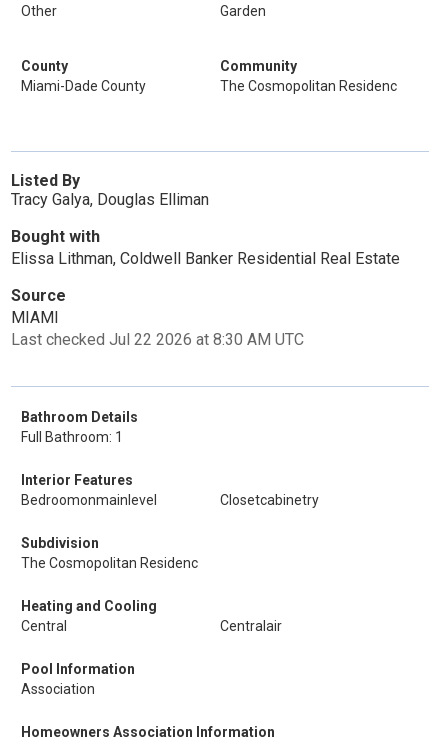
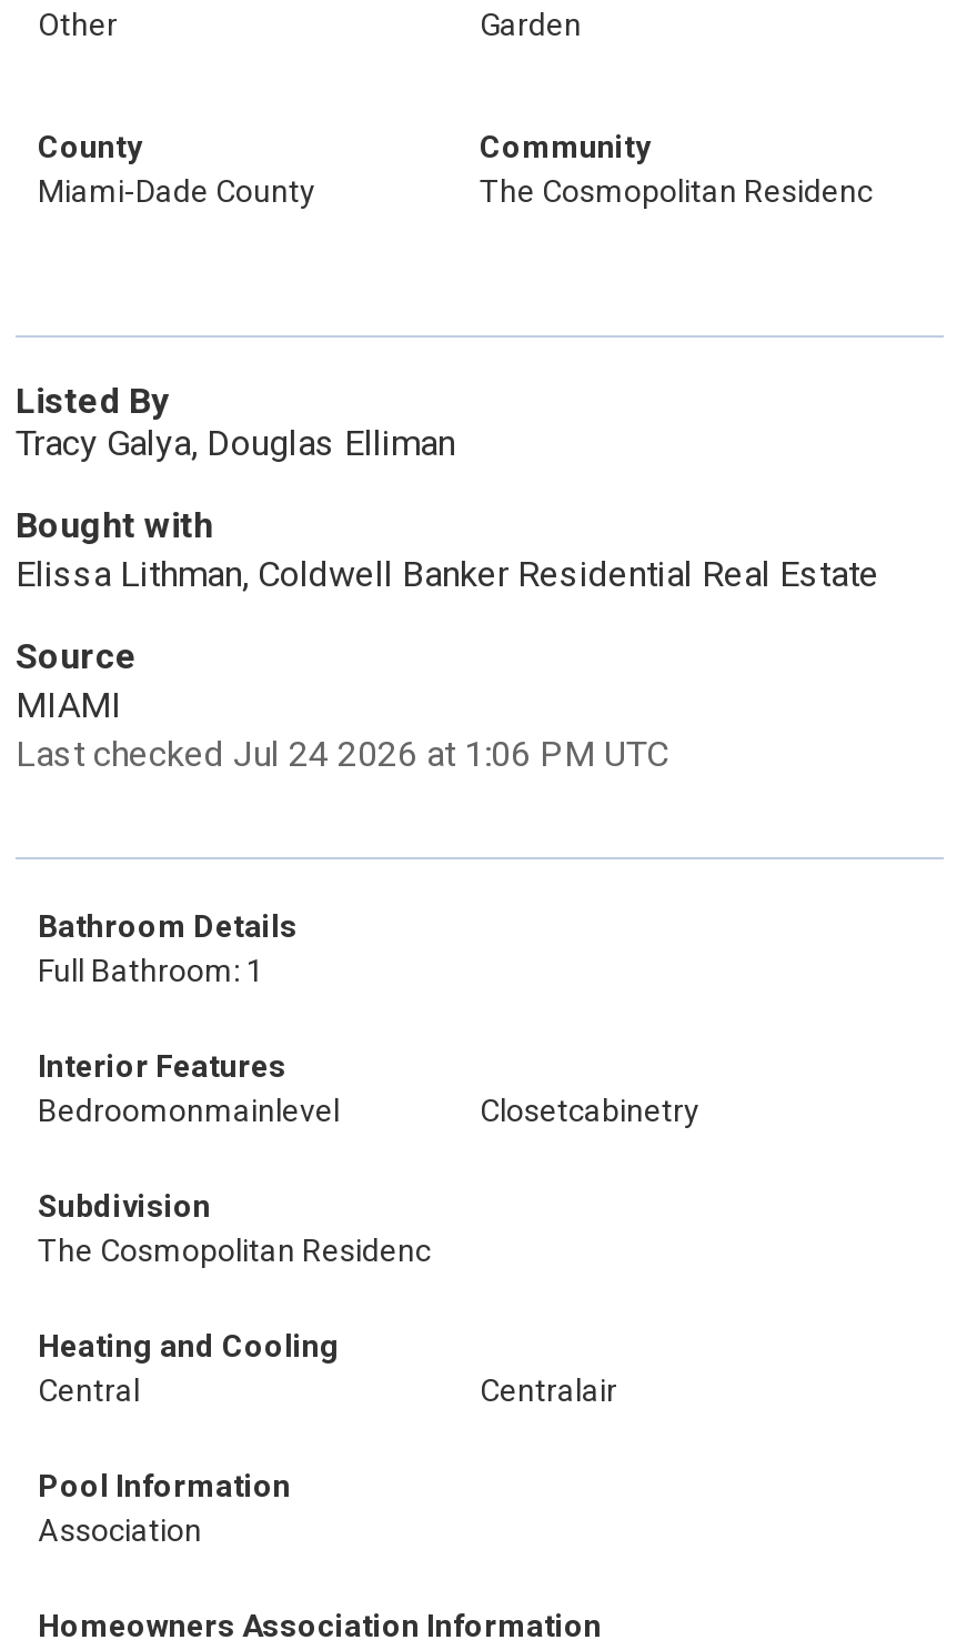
- Last checked Jul 22 2026 at 8:30 AM UTC
+ Last checked Jul 24 2026 at 1:06 PM UTC
